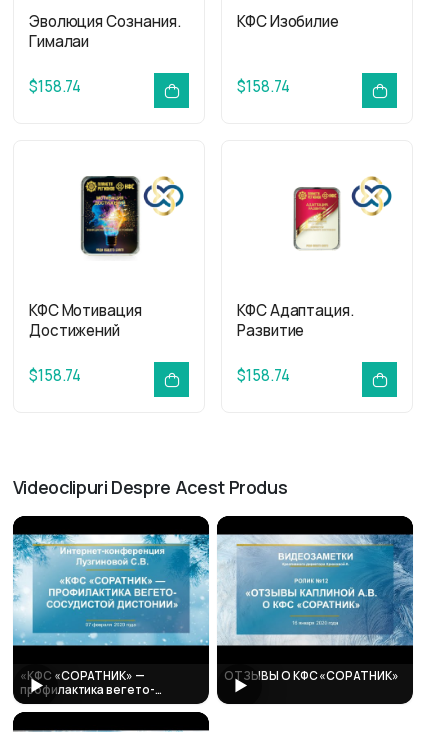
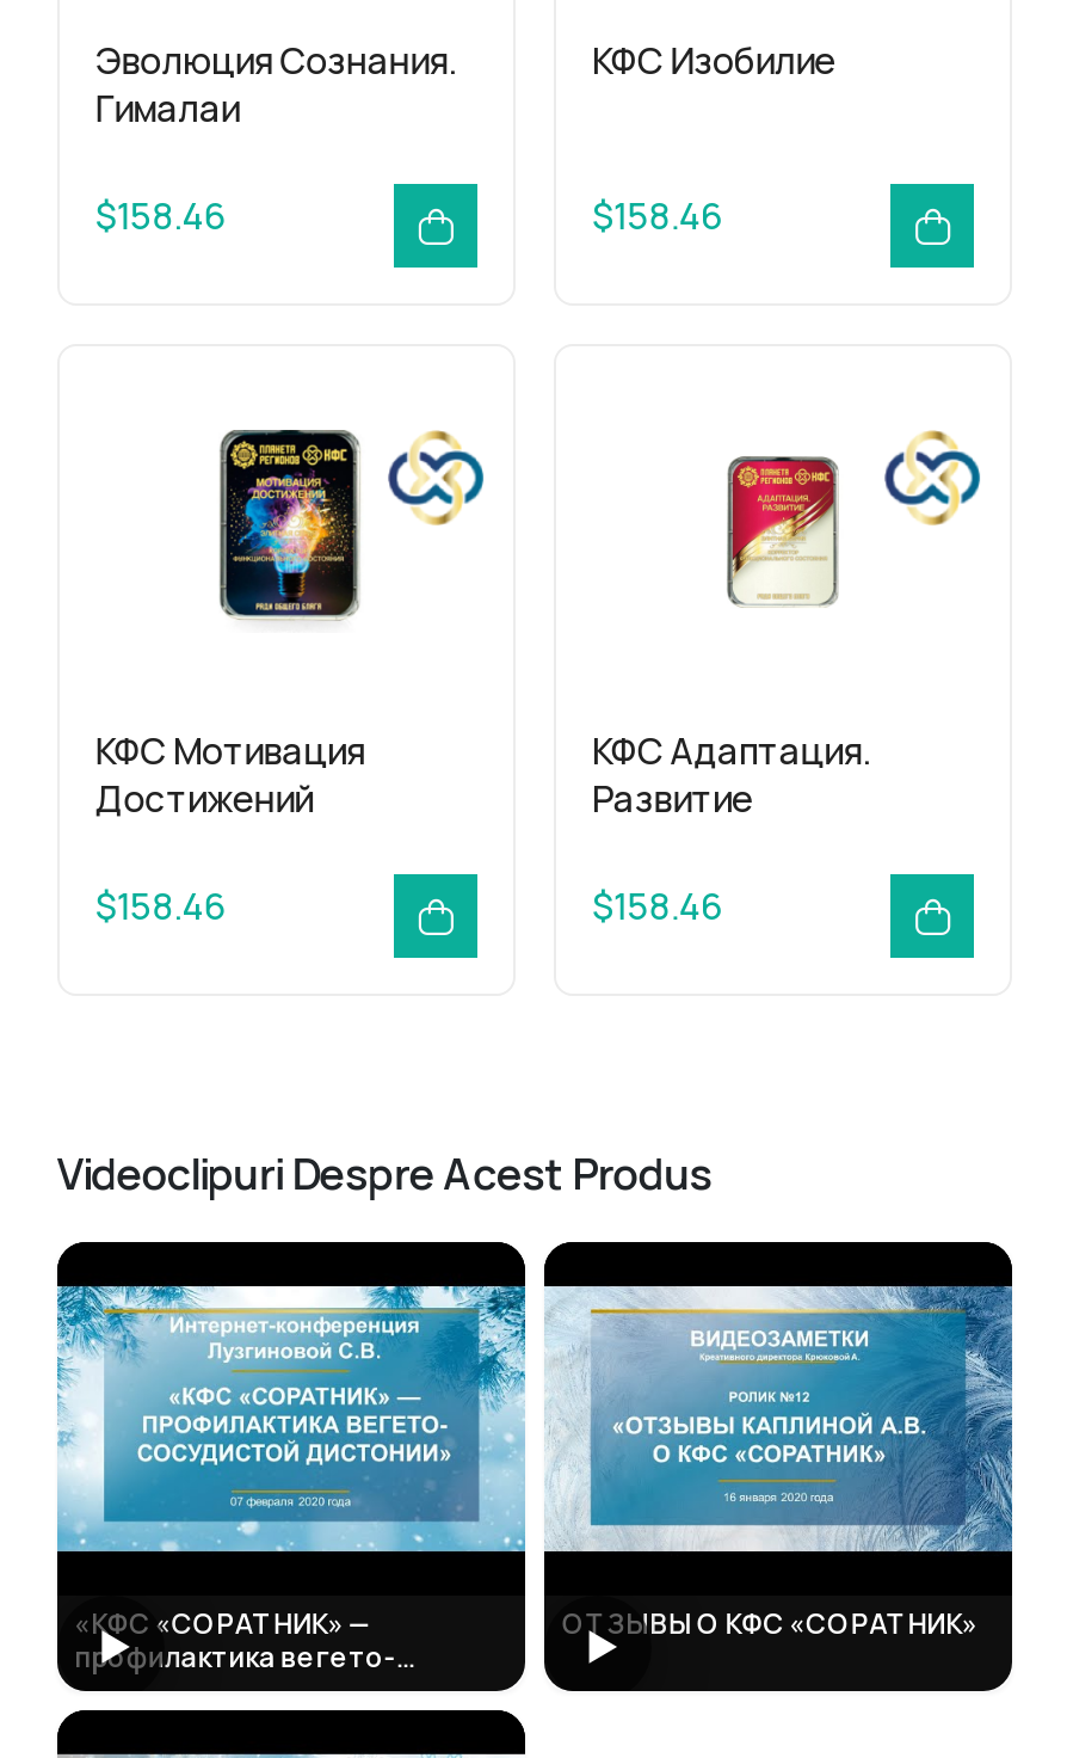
- $158.74
+ $158.46

- $158.74
+ $158.46

- [image]
+ [image]

- [image]
+ [image]

- $158.74
+ $158.46

- $158.74
+ $158.46
